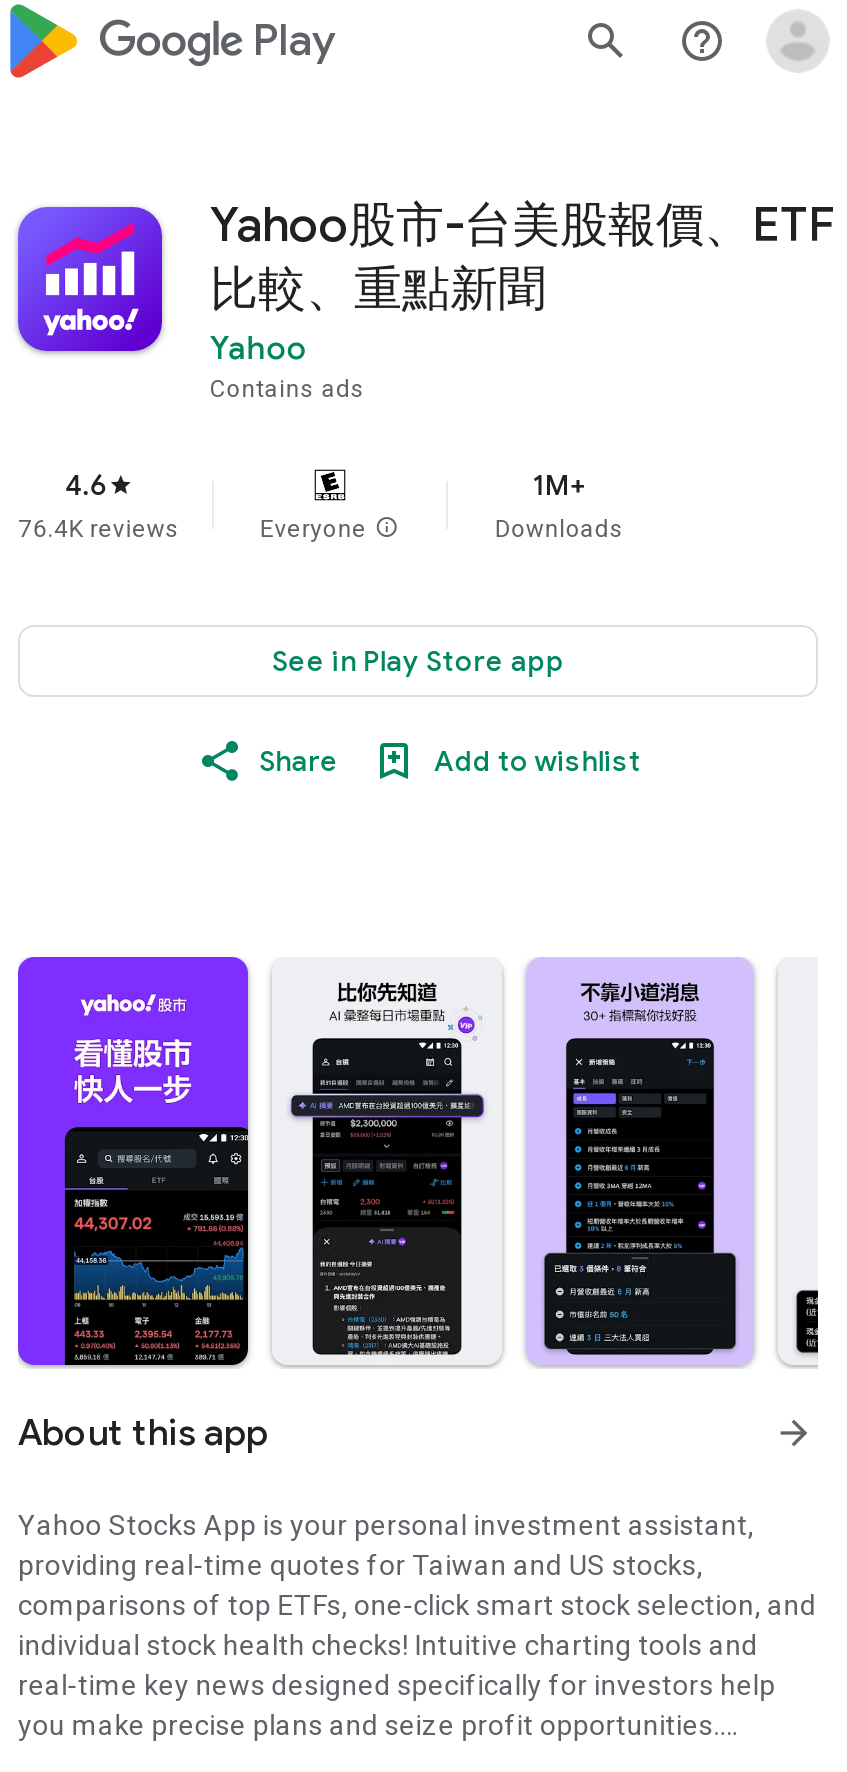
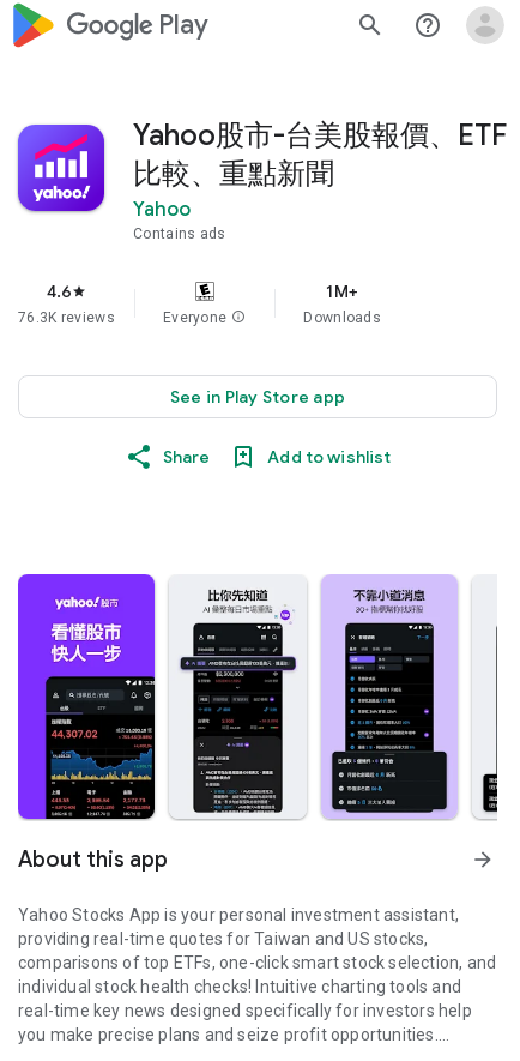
- 76.4K reviews
+ 76.3K reviews
